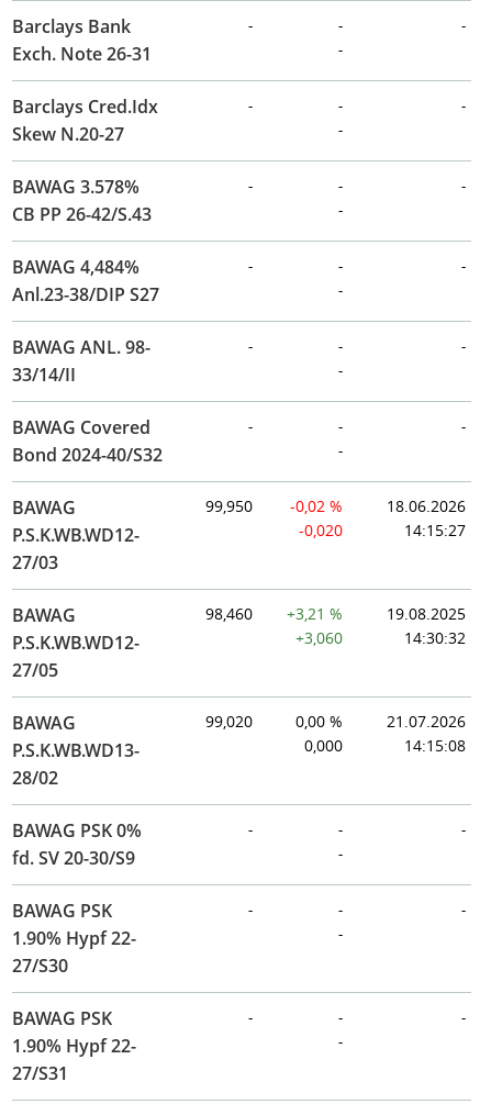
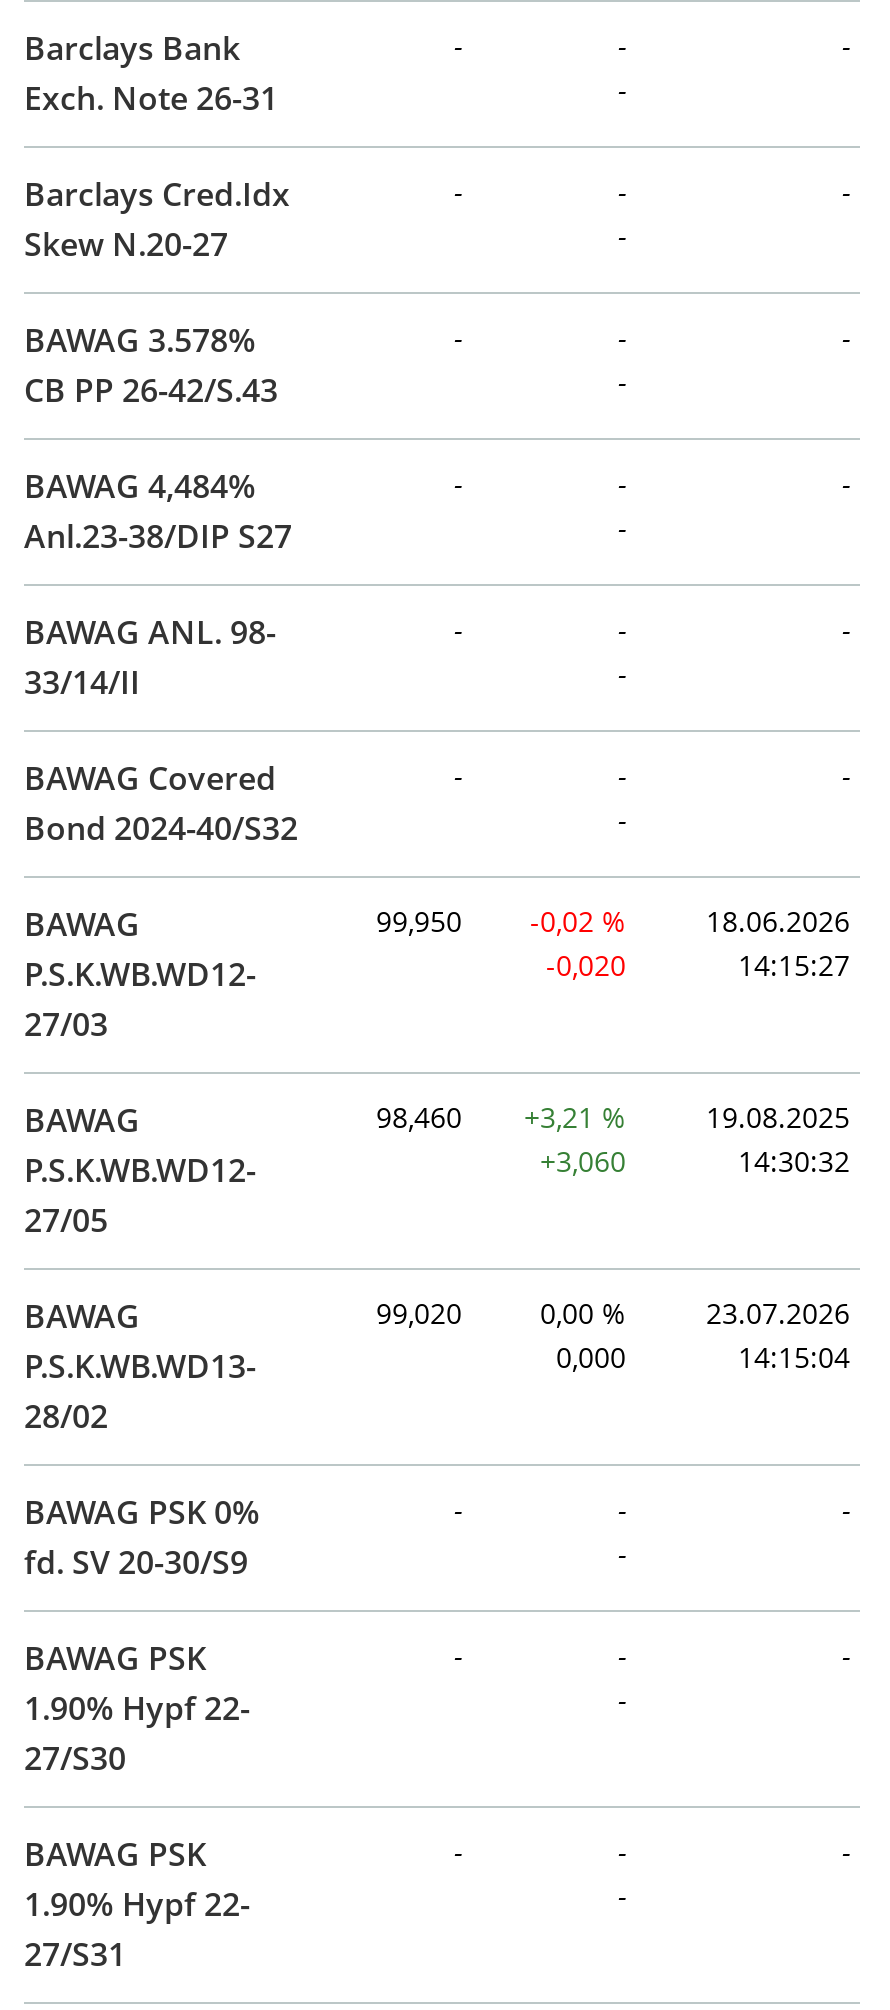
- 21.07.2026
+ 23.07.2026

- 14:15:08
+ 14:15:04
